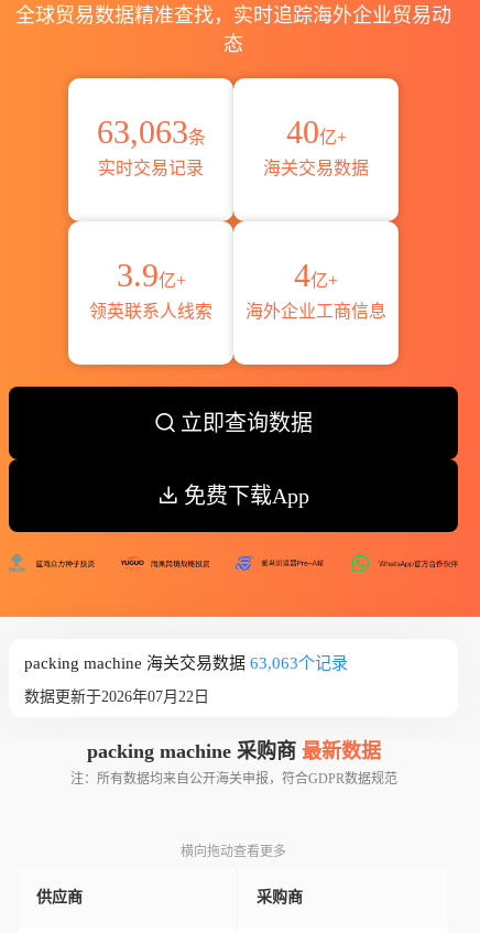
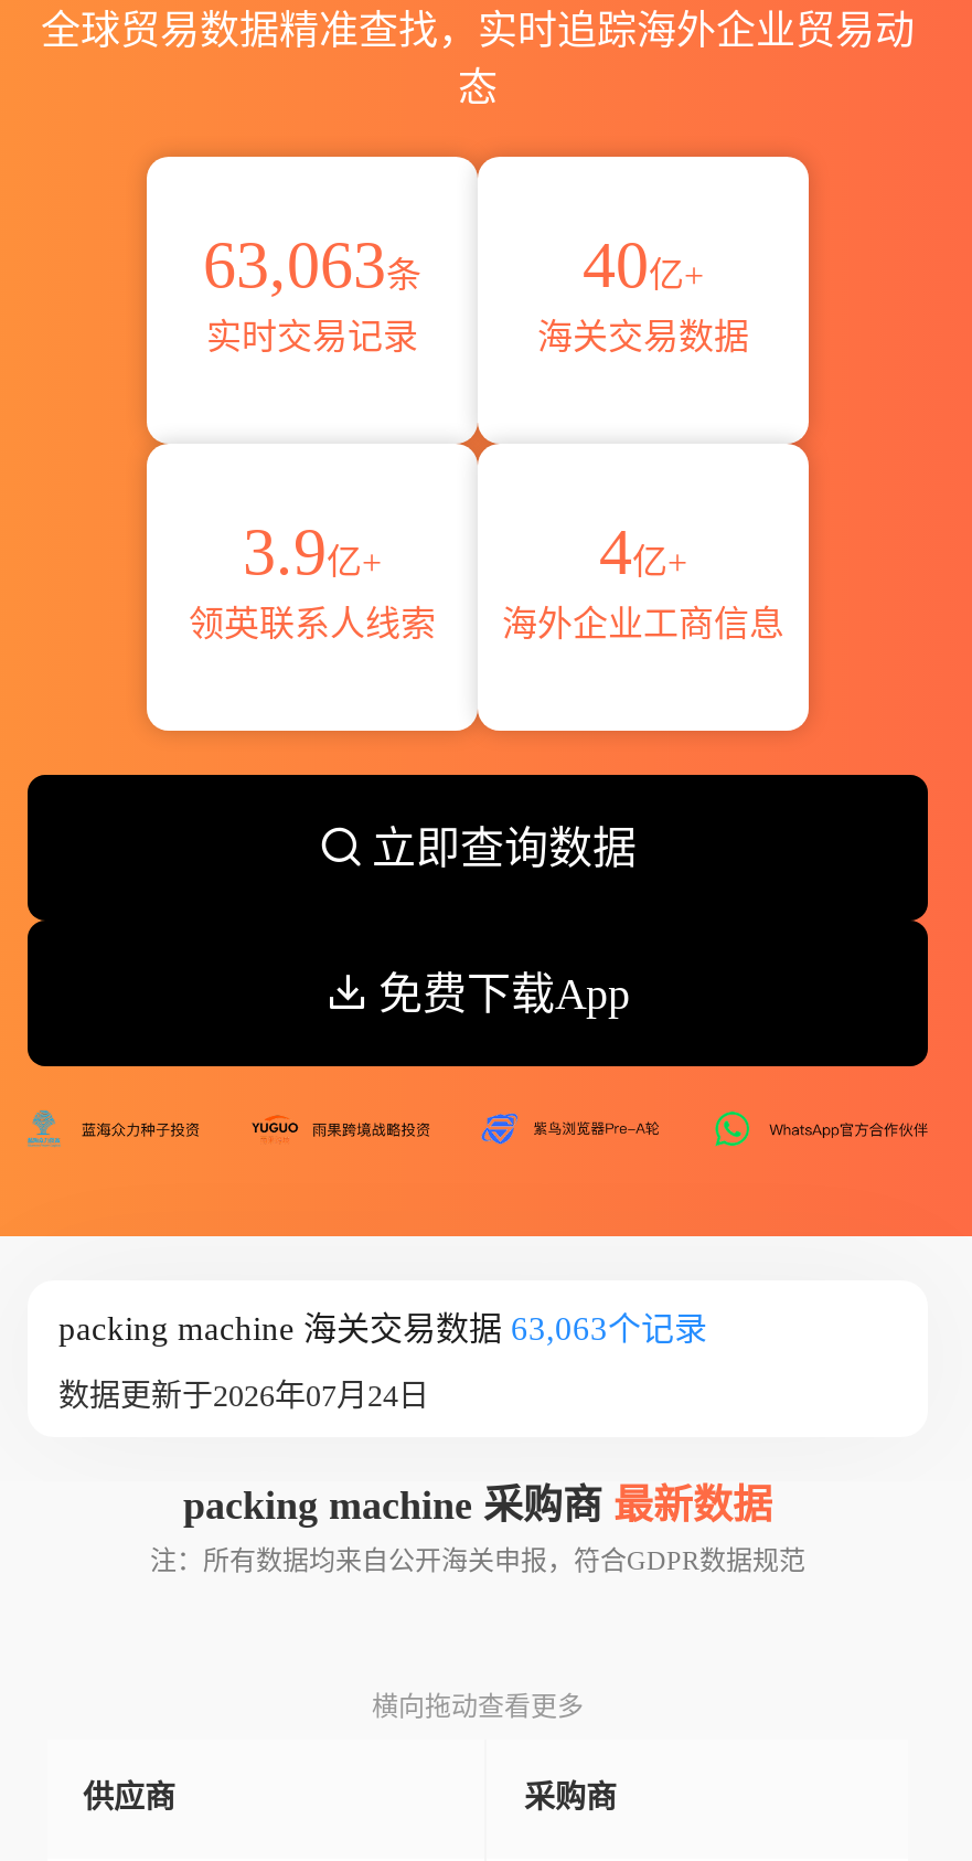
- 数据更新于2026年07月22日
+ 数据更新于2026年07月24日
